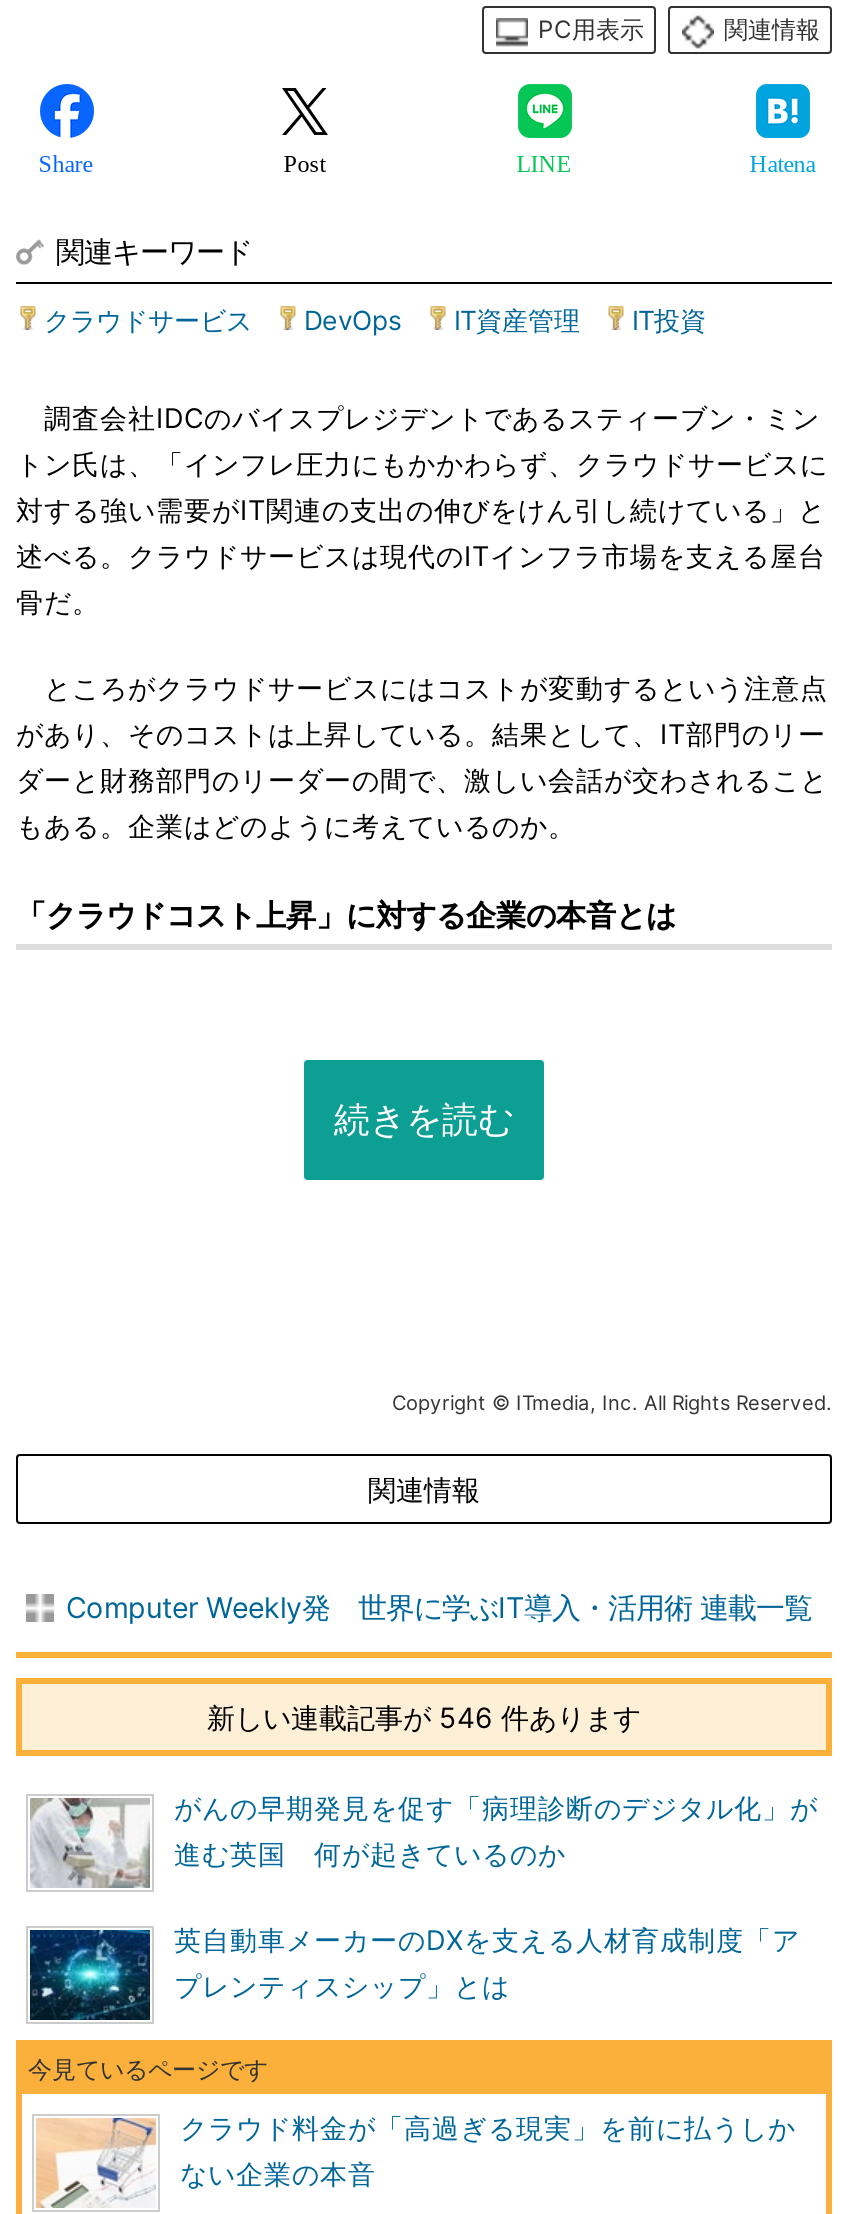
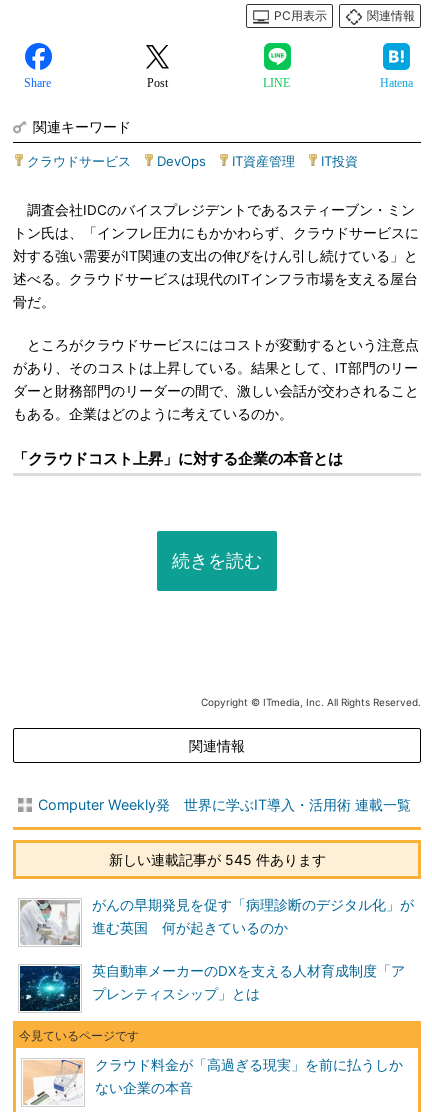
- 新しい連載記事が 546 件あります
+ 新しい連載記事が 545 件あります
